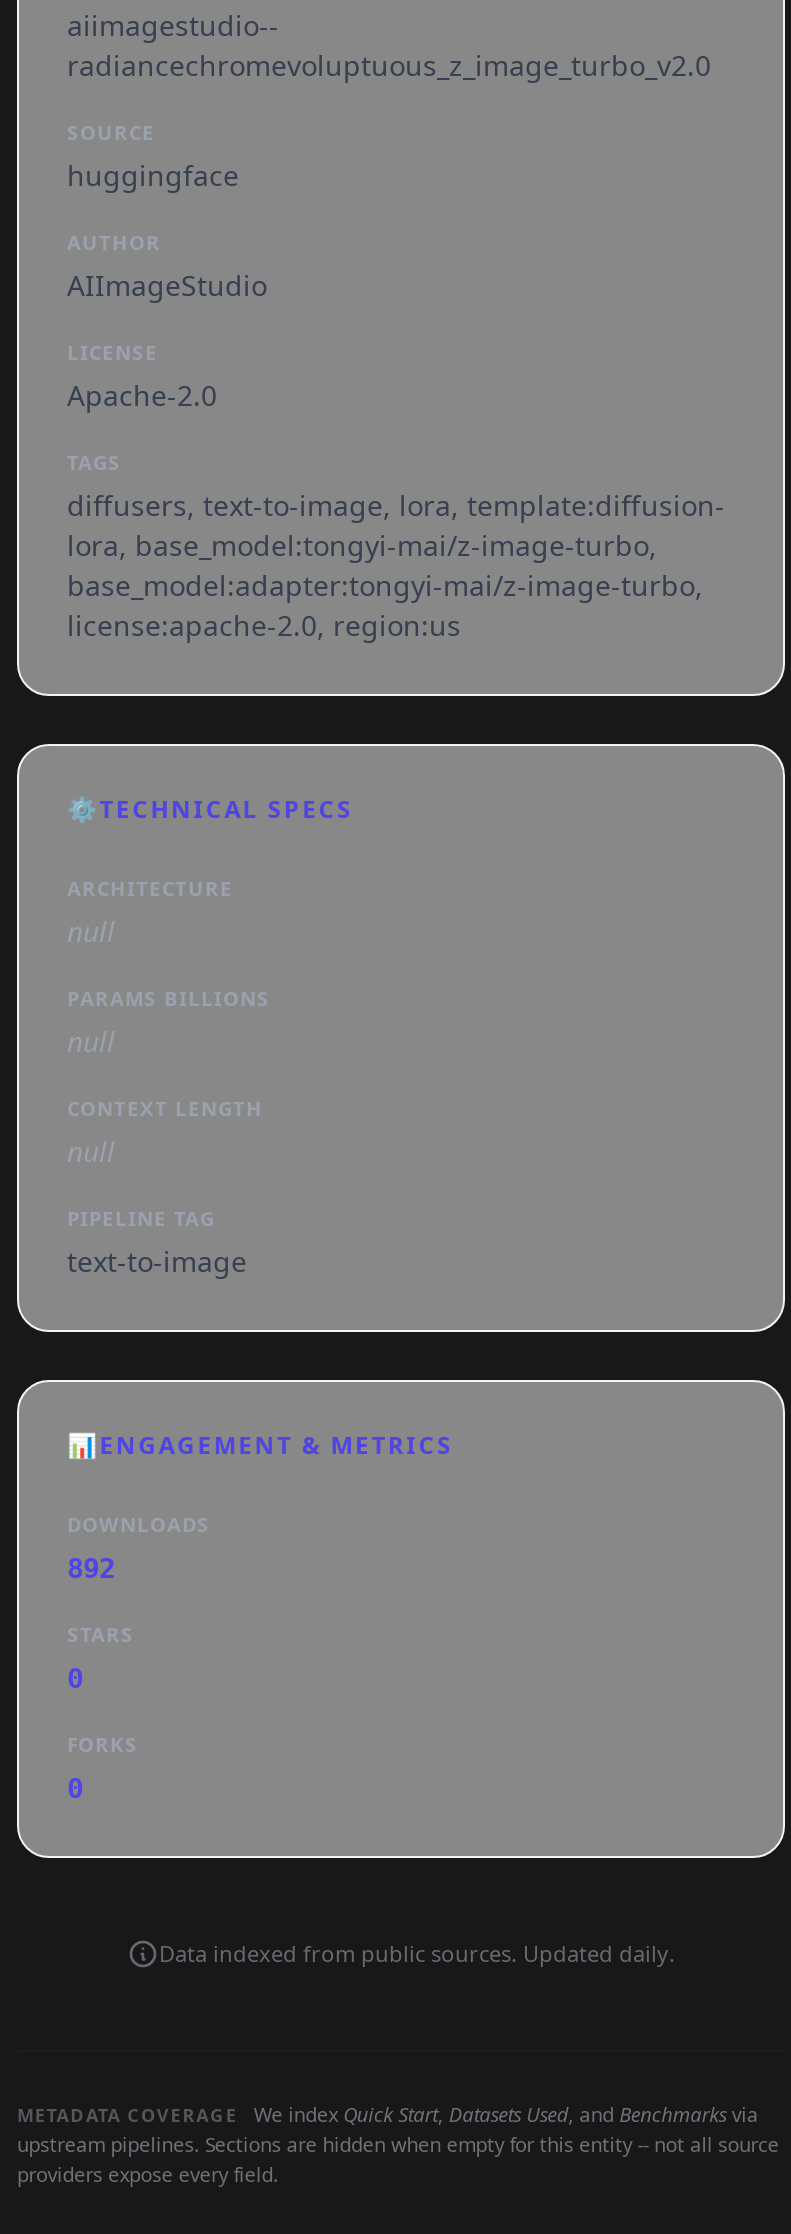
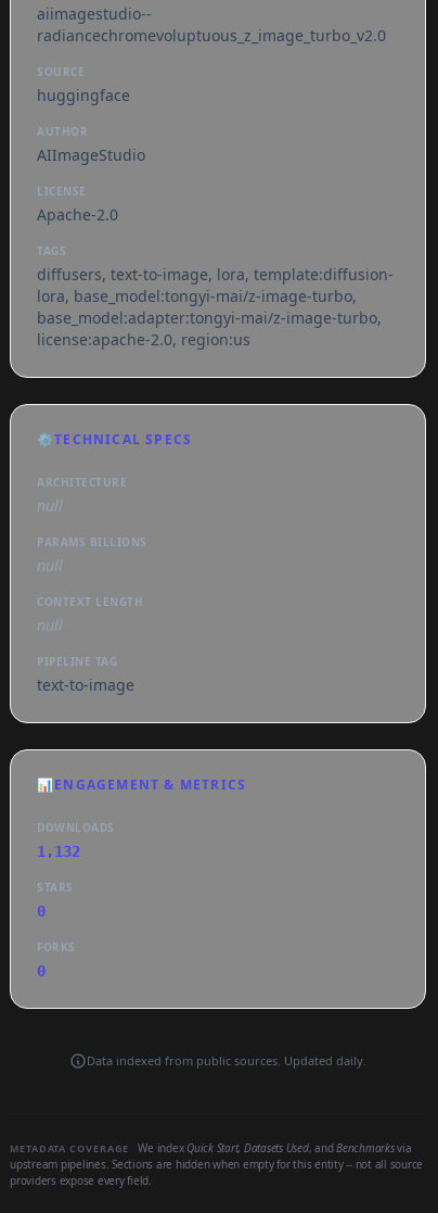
- 892
+ 1,132
